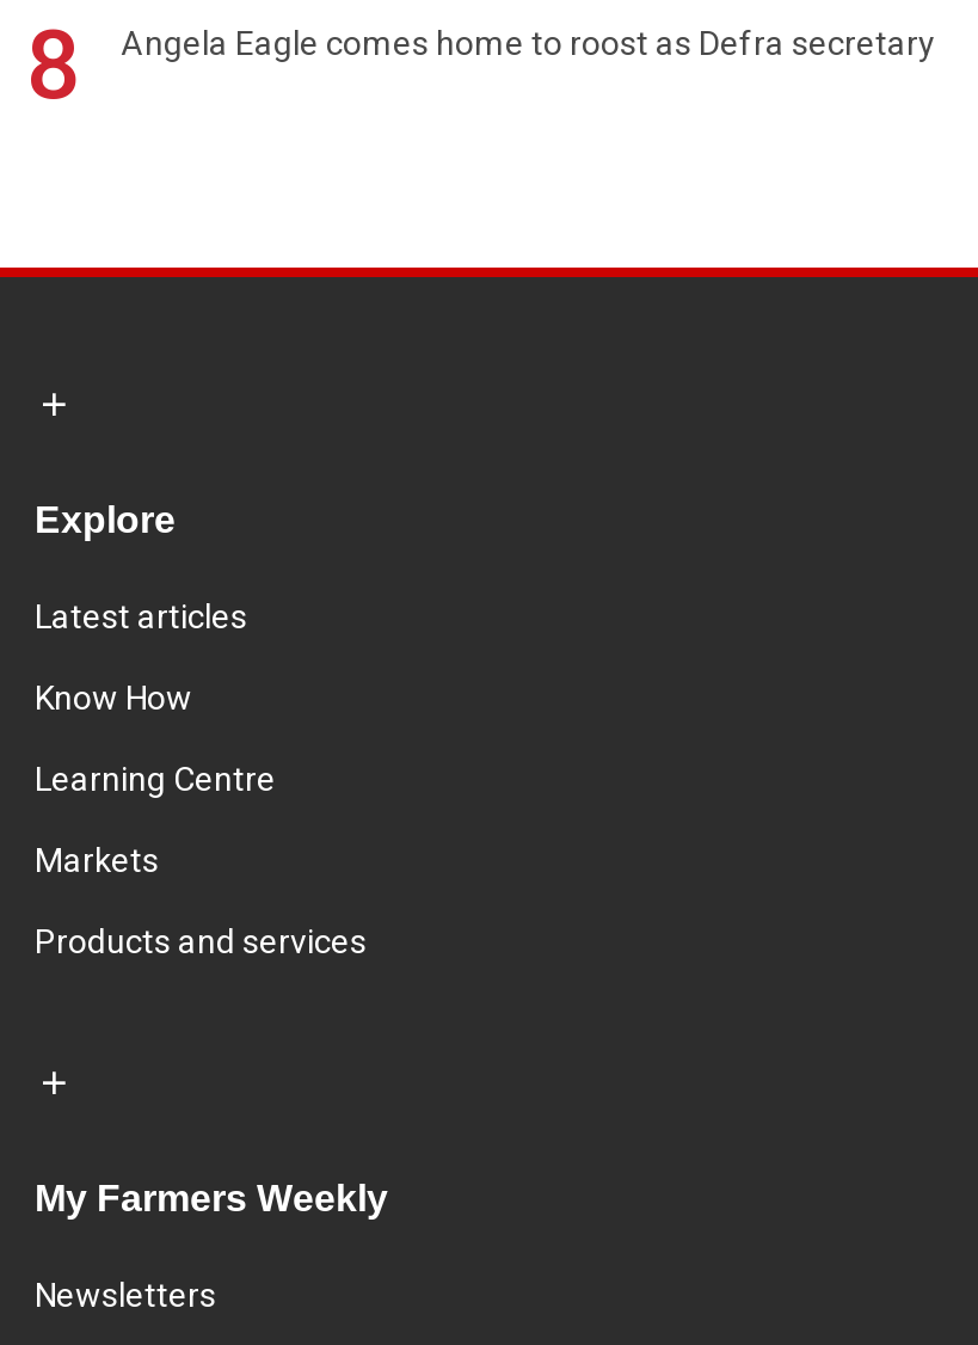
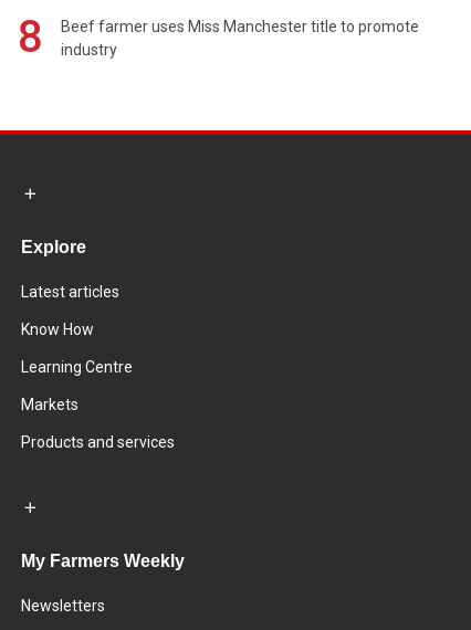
- Angela Eagle comes home to roost as Defra secretary
+ Beef farmer uses Miss Manchester title to promote
+ industry
